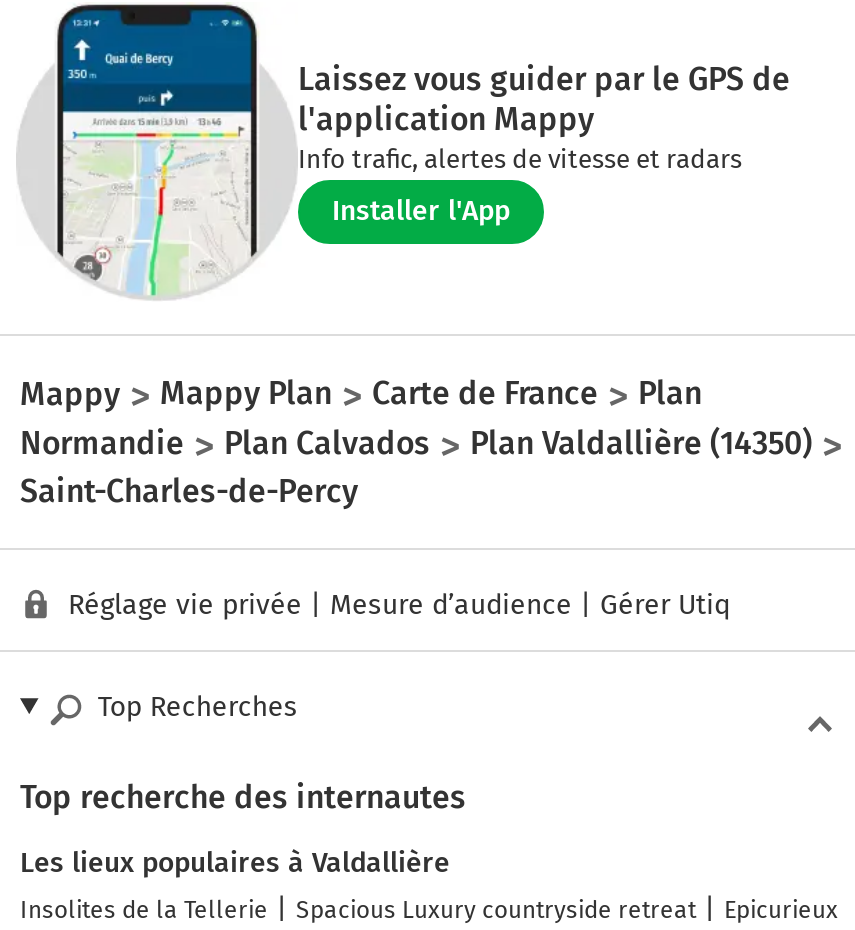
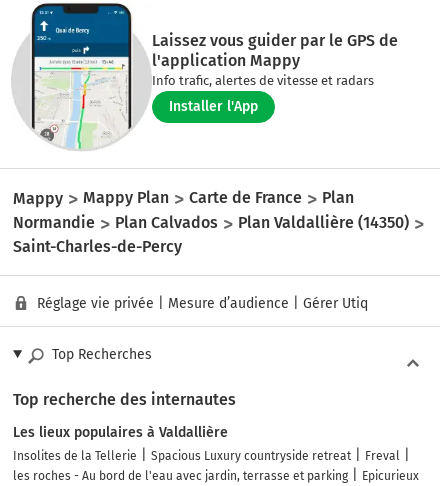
+ Freval
+ les roches - Au bord de l'eau avec jardin, terrasse et parking
